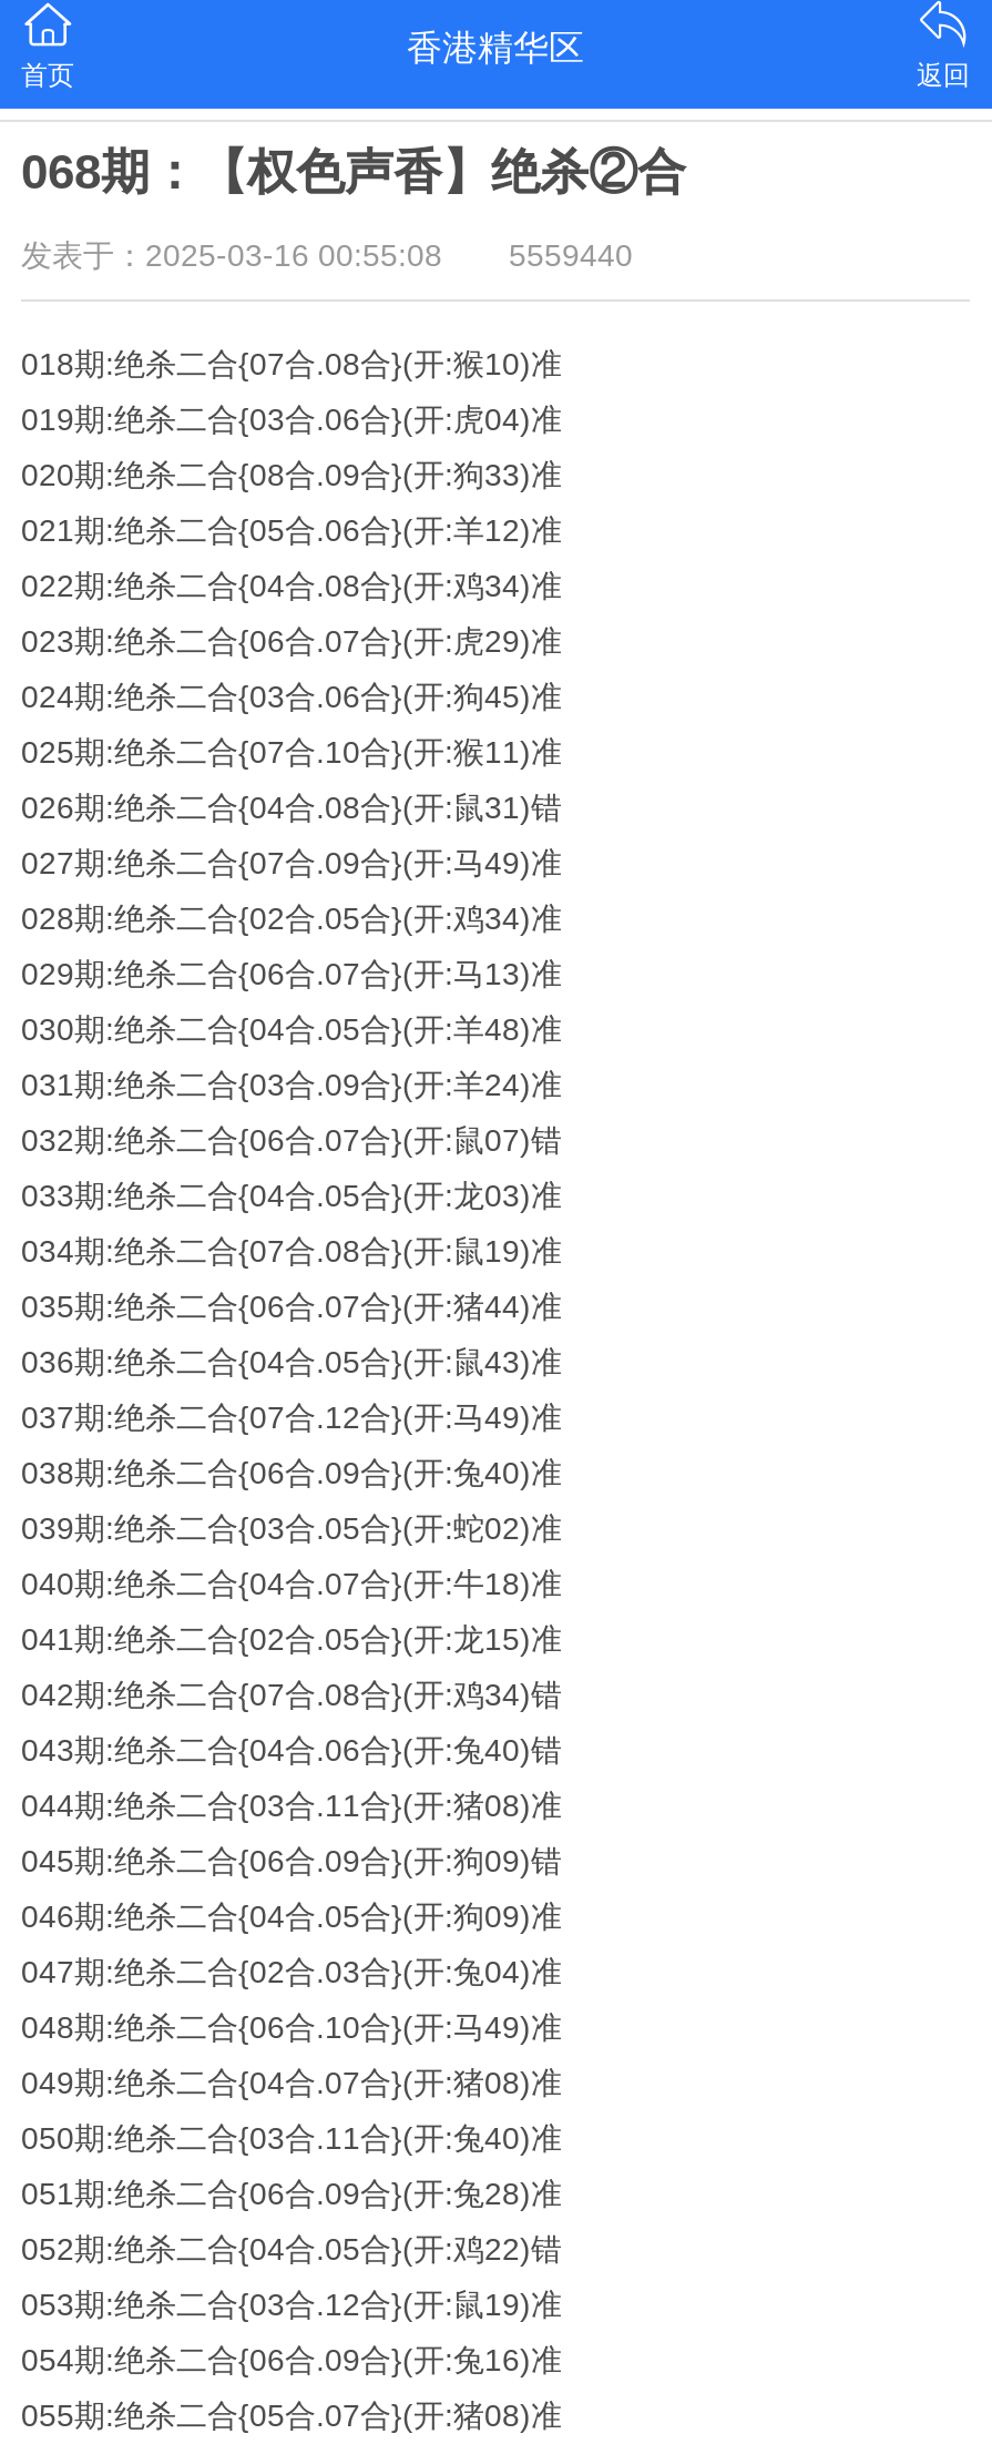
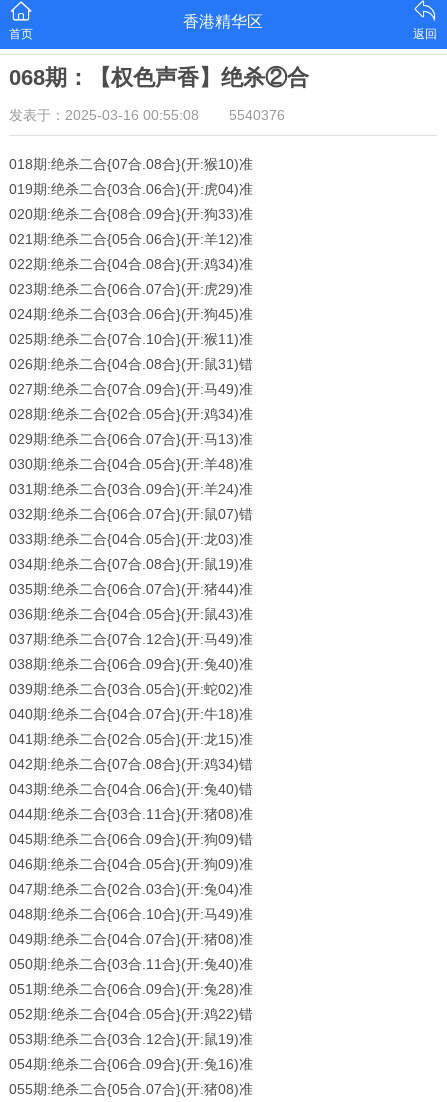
- 发表于：2025-03-16 00:55:08 5559440
+ 发表于：2025-03-16 00:55:08 5540376
